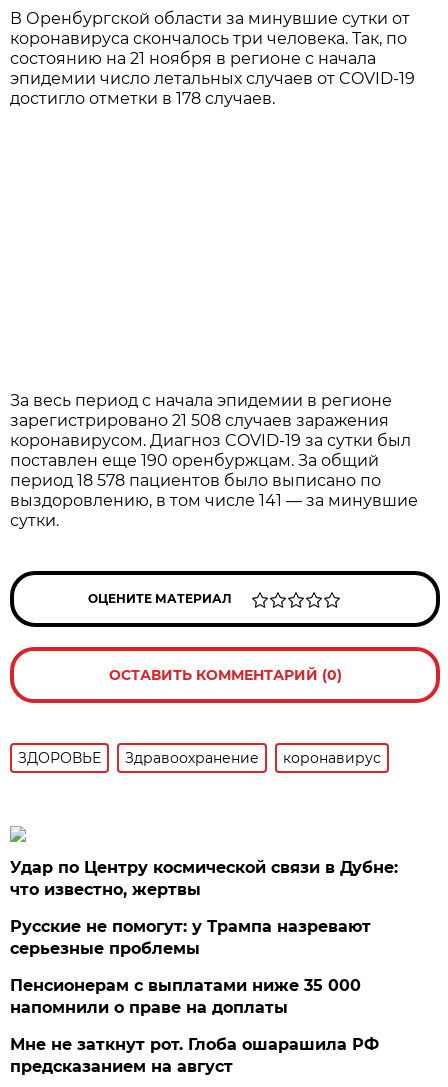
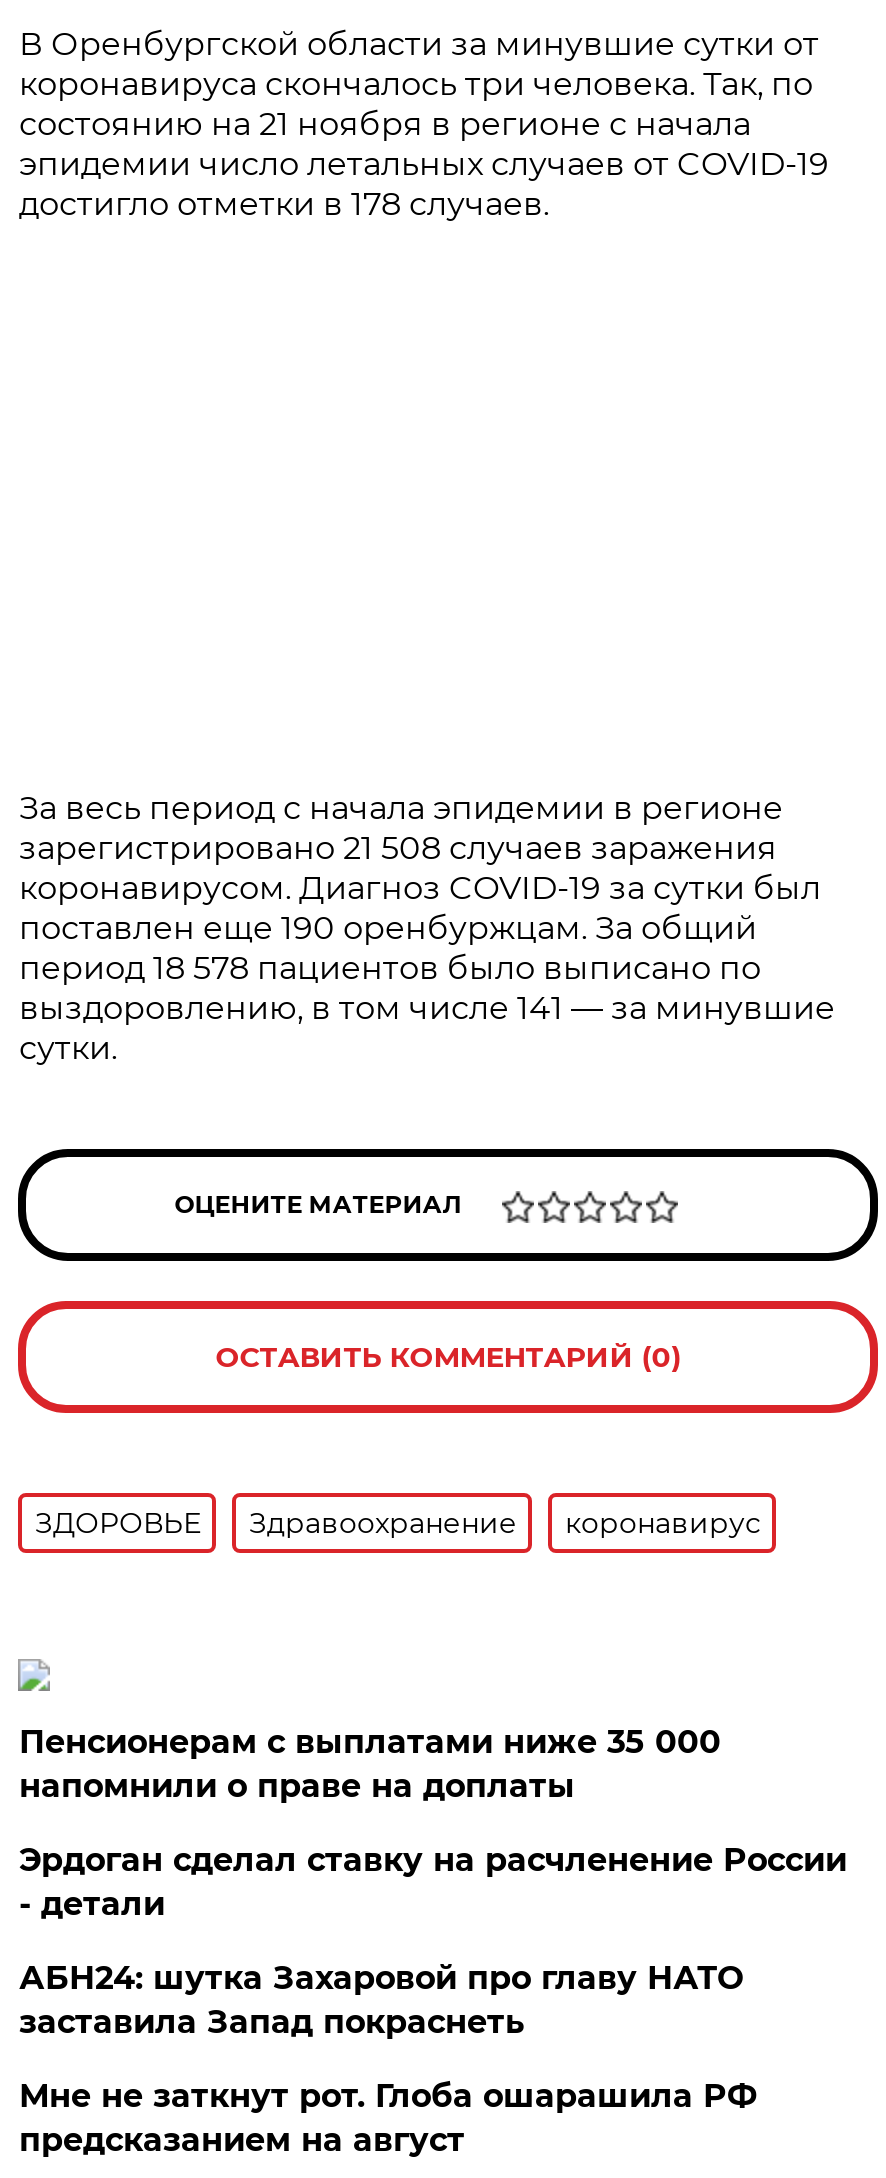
- Удар по Центру космической связи в Дубне:
- что известно, жертвы
- Русские не помогут: у Трампа назревают
- серьезные проблемы

moved up: Пенсионерам с выплатами ниже 35 000 | напомнили о праве на доплаты

+ Эрдоган сделал ставку на расчленение России
+ - детали
+ АБН24: шутка Захаровой про главу НАТО
+ заставила Запад покраснеть
